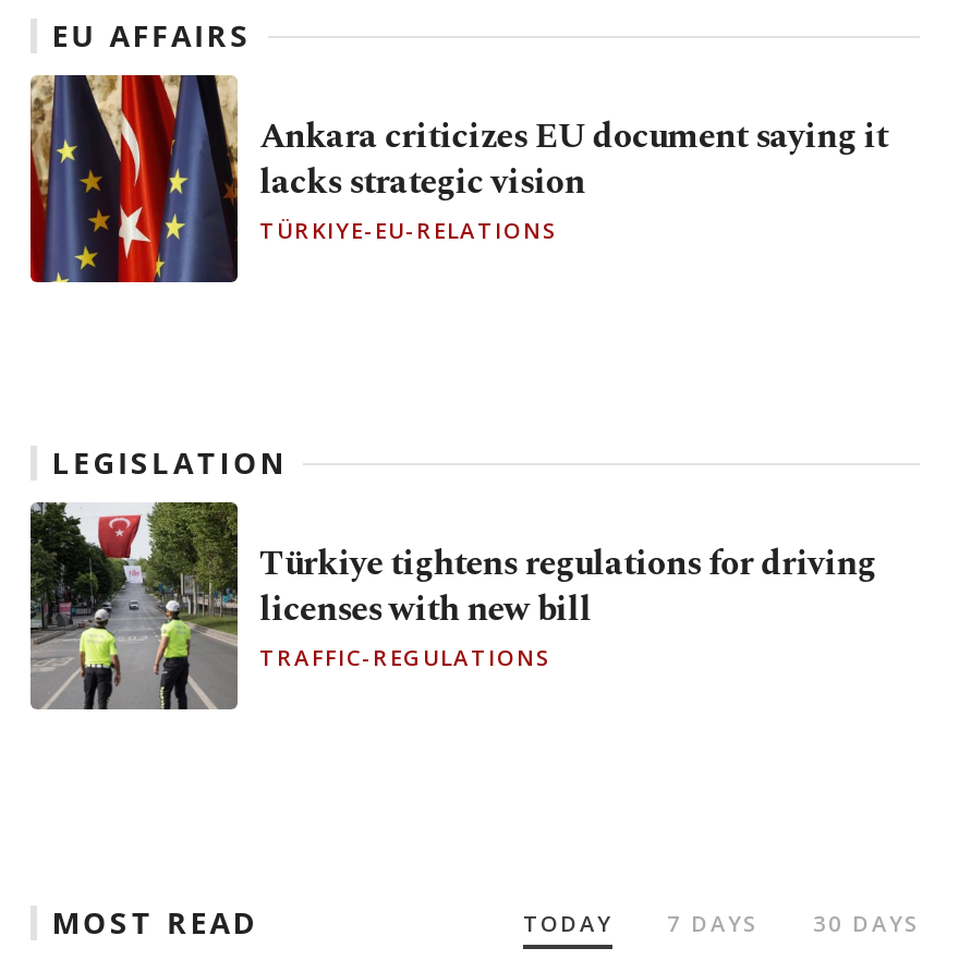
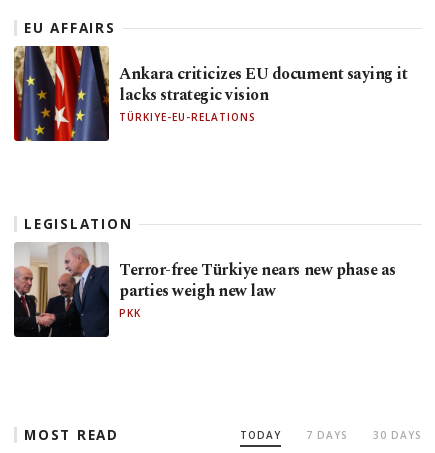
- [image]
- Türkiye tightens regulations for driving
- licenses with new bill
- TRAFFIC-REGULATIONS
+ [image]
+ Terror-free Türkiye nears new phase as
+ parties weigh new law
+ PKK
